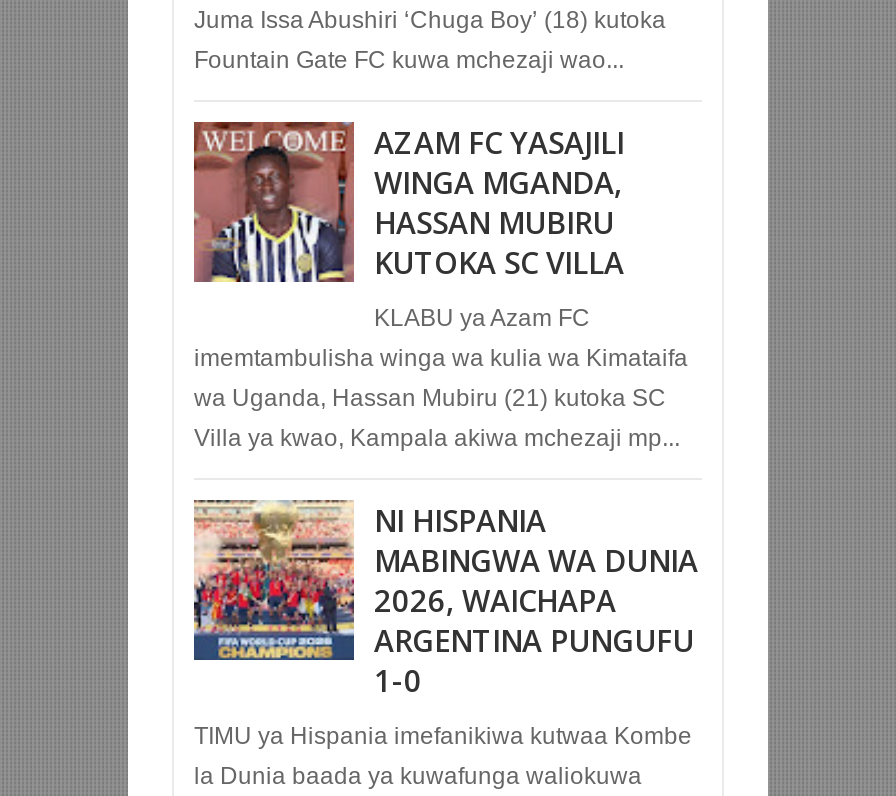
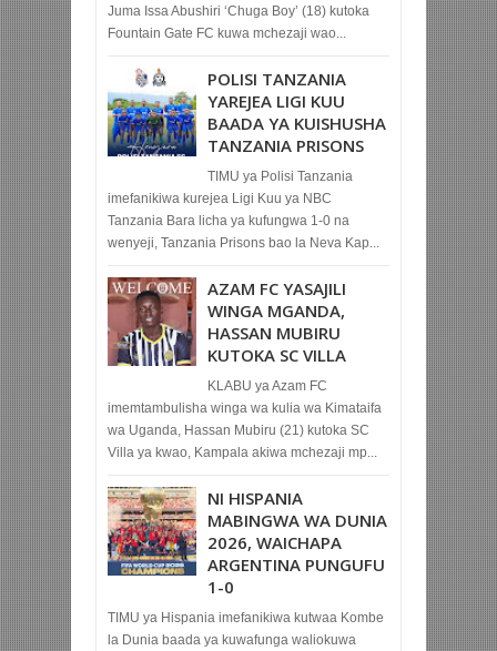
+ [image]
+ POLISI TANZANIA
+ YAREJEA LIGI KUU
+ BAADA YA KUISHUSHA
+ TANZANIA PRISONS
+ TIMU ya Polisi Tanzania
+ imefanikiwa kurejea Ligi Kuu ya NBC
+ Tanzania Bara licha ya kufungwa 1-0 na
+ wenyeji, Tanzania Prisons bao la Neva Kap...
